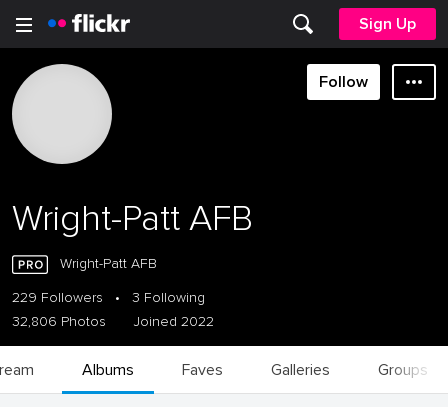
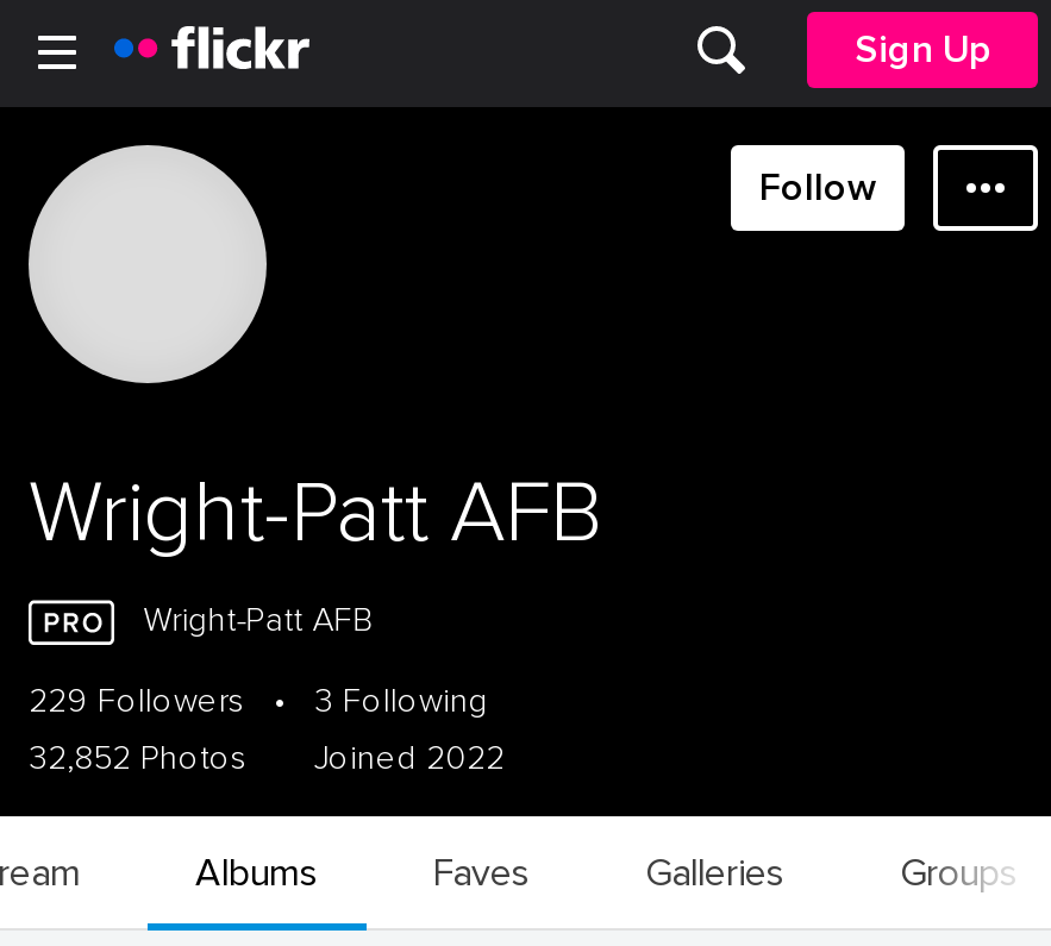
- 32,806 Photos Joined 2022
+ 32,852 Photos Joined 2022
